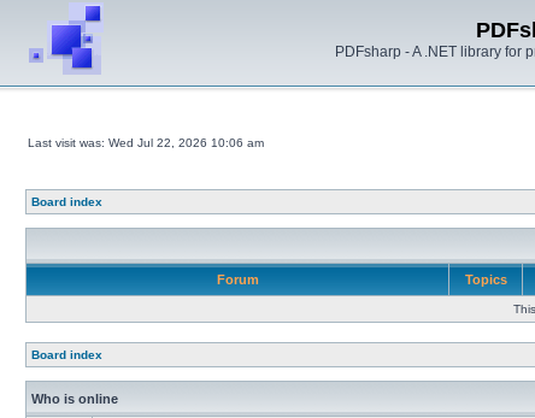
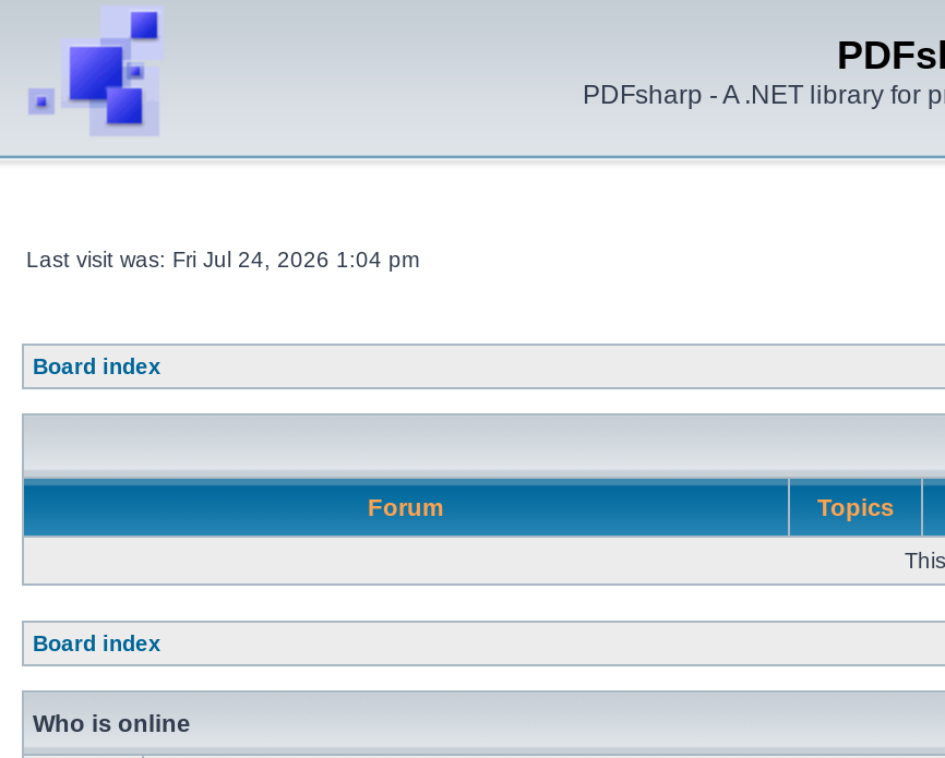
- Last visit was: Wed Jul 22, 2026 10:06 am
+ Last visit was: Fri Jul 24, 2026 1:04 pm
